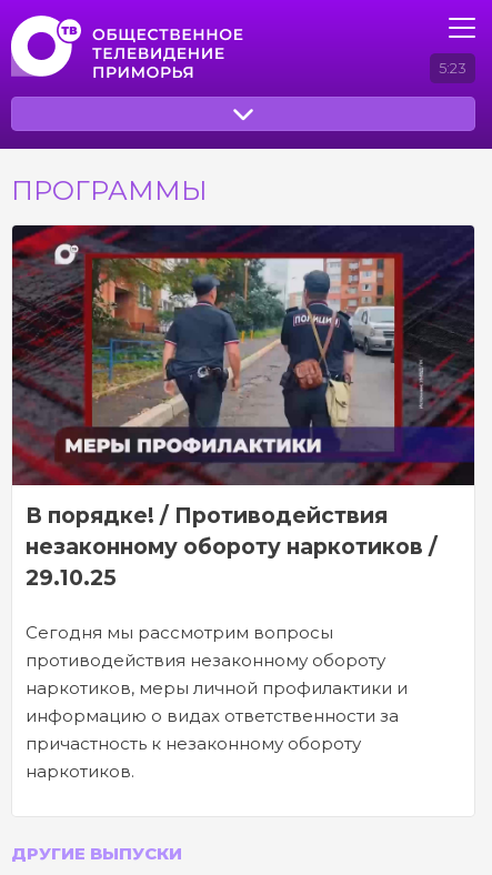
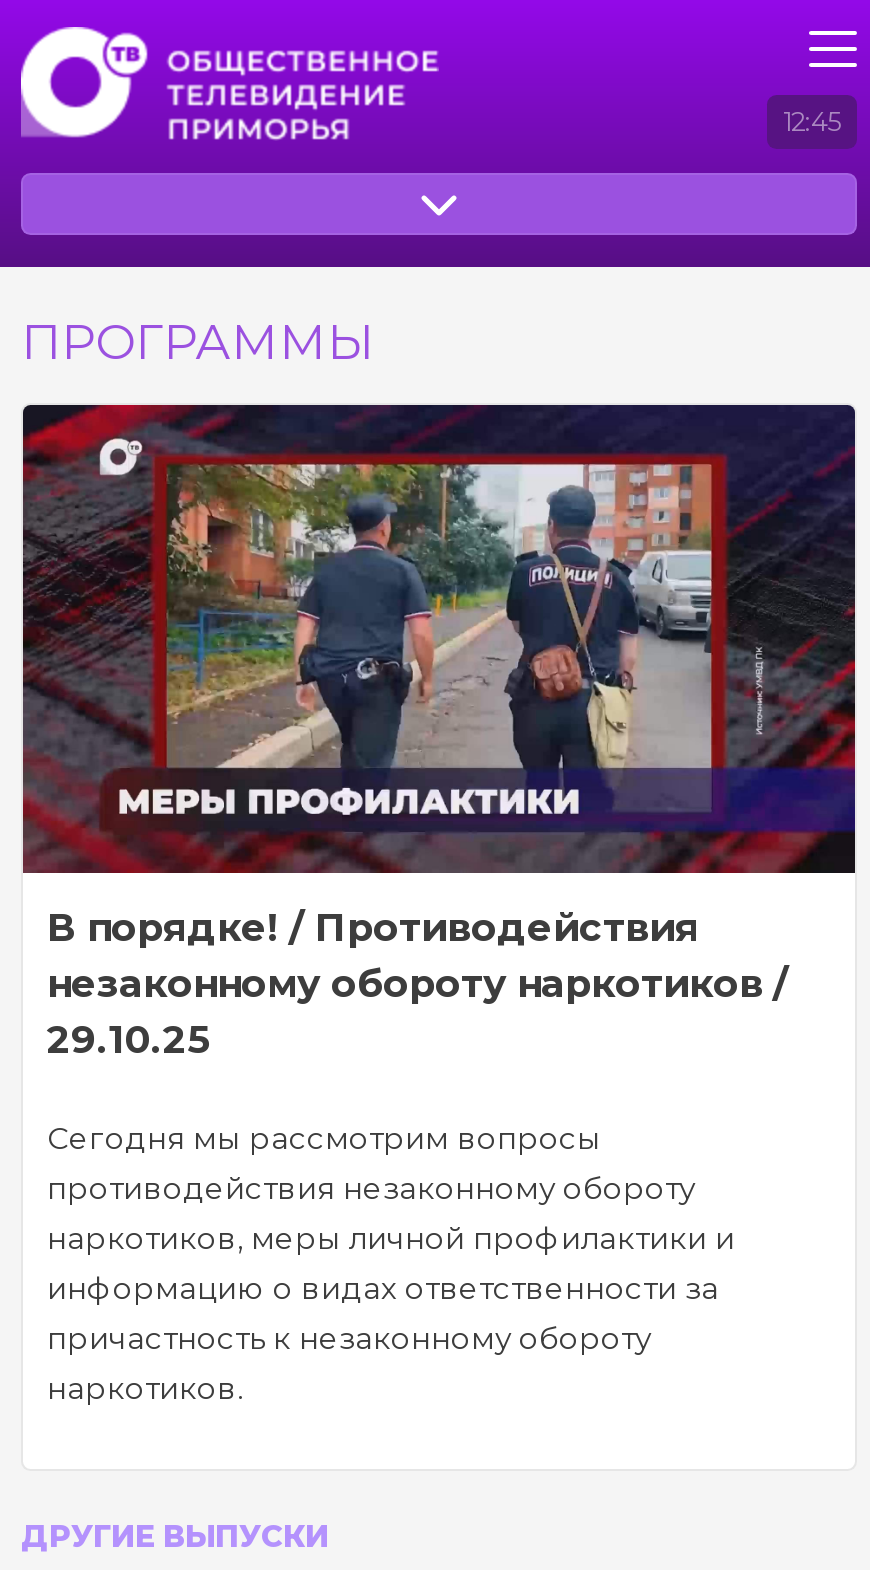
- 5:23
+ 12:45
